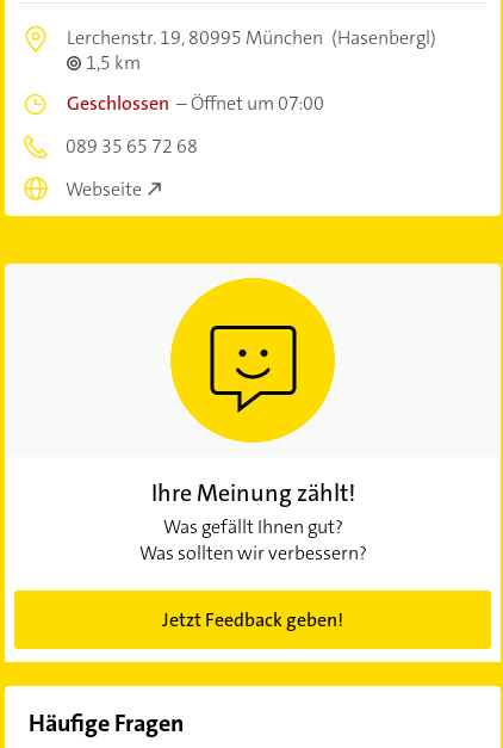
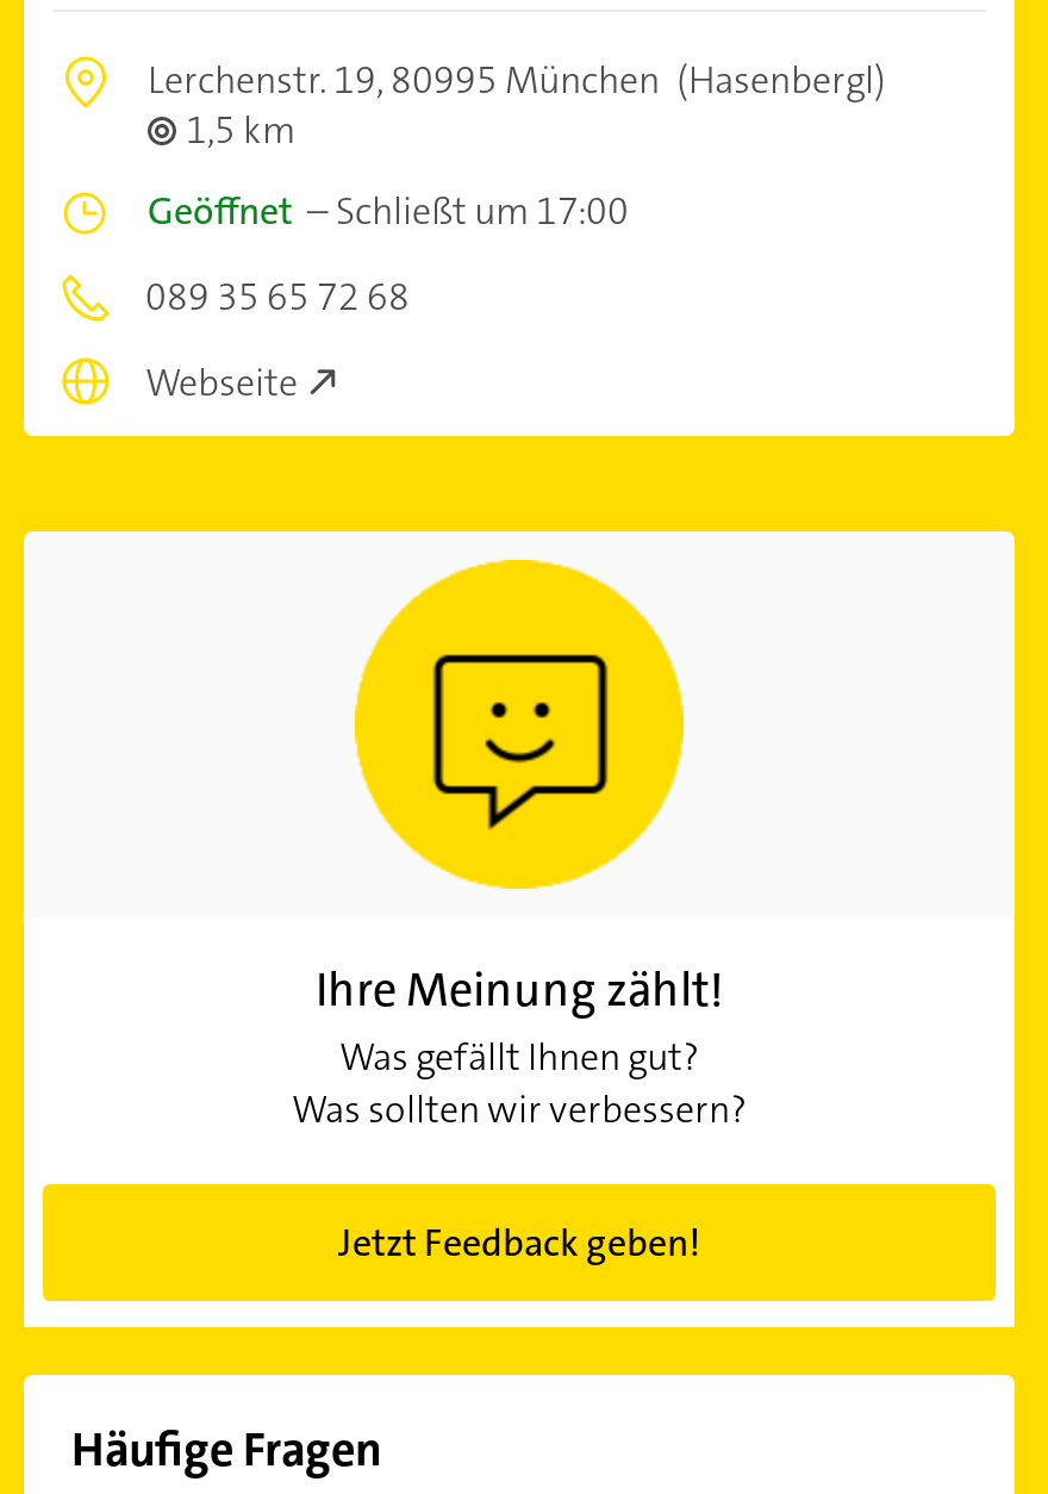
- Geschlossen – Öffnet um 07:00
+ Geöffnet – Schließt um 17:00
